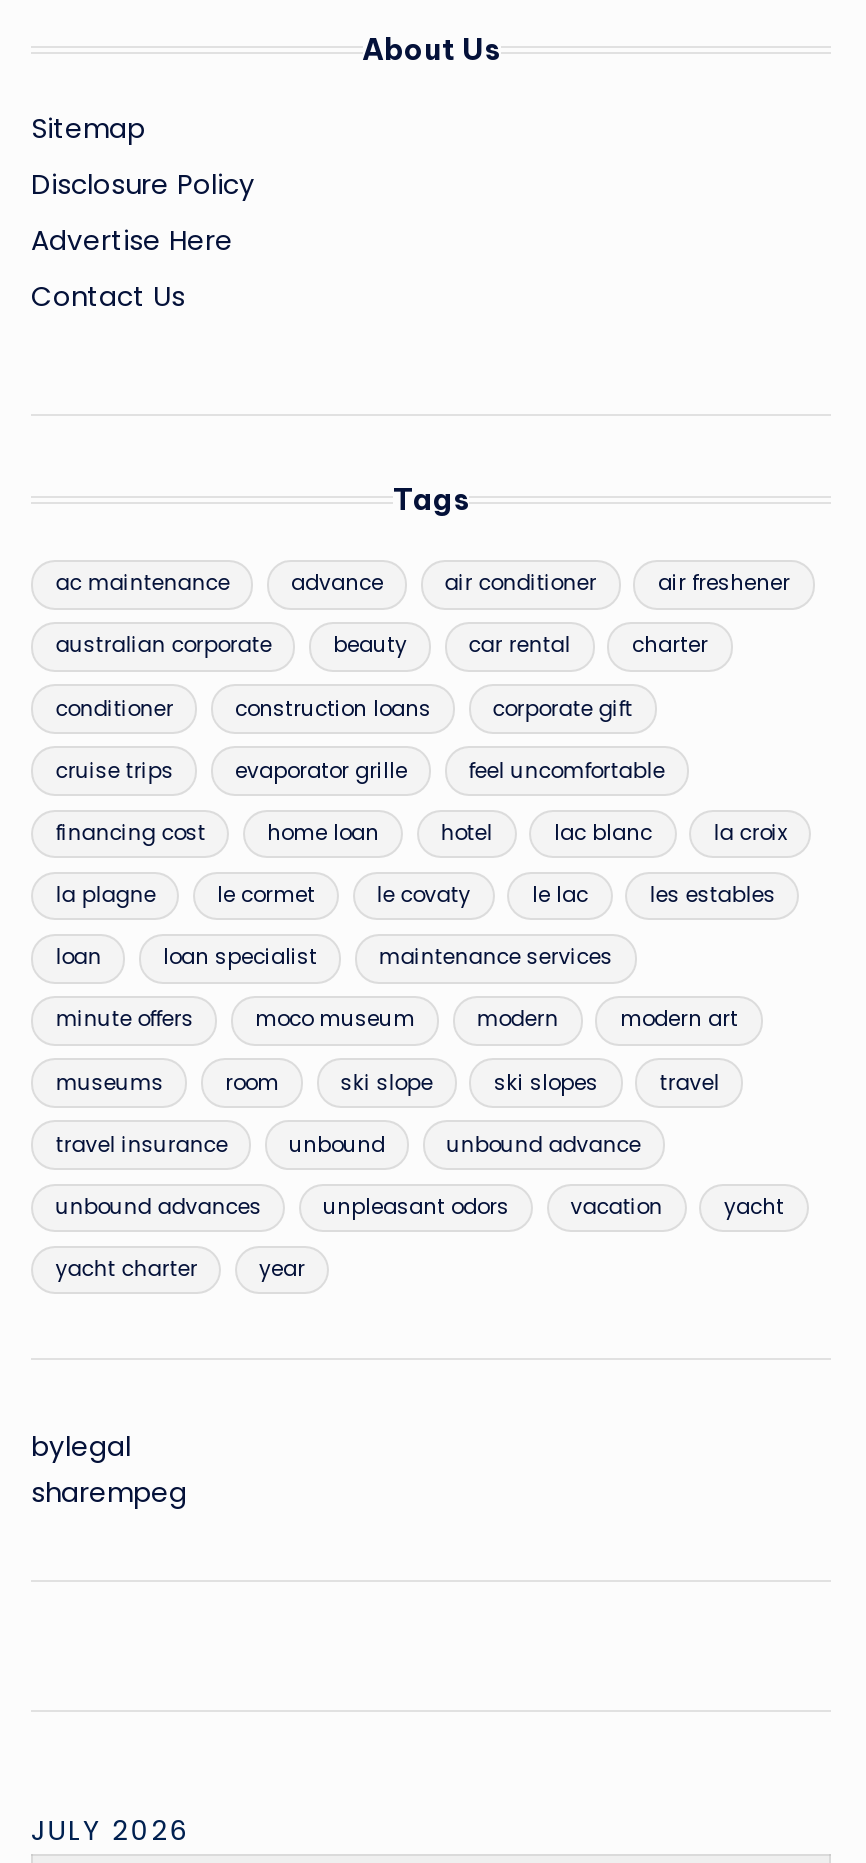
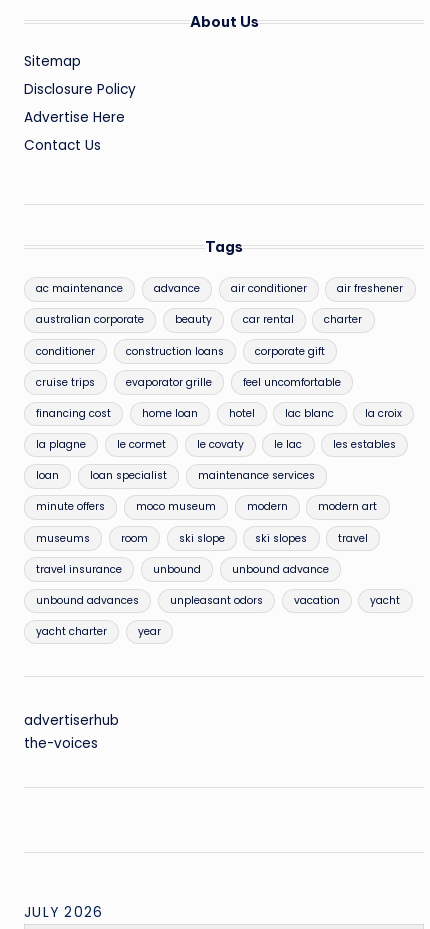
- bylegal
- sharempeg
+ advertiserhub
+ the-voices
